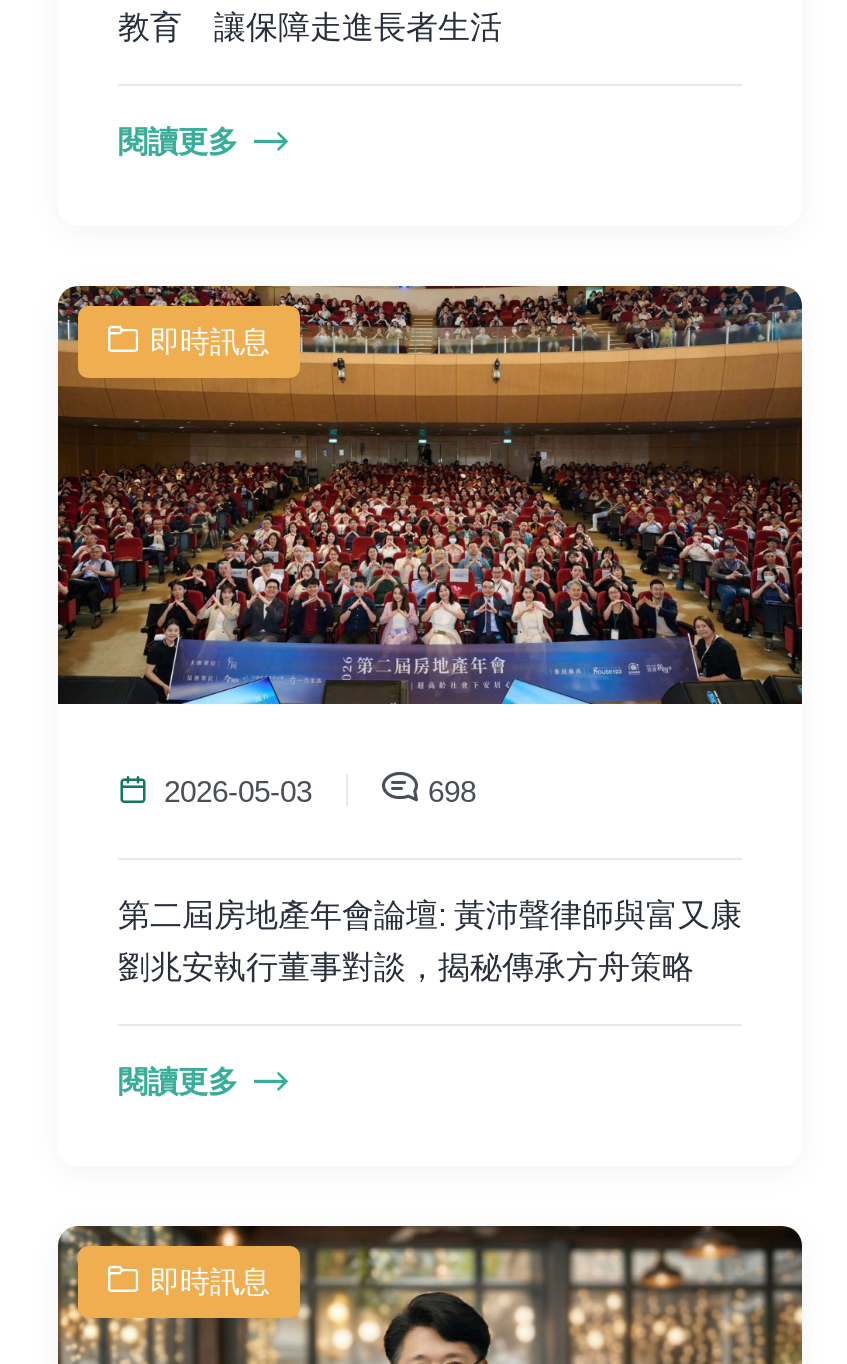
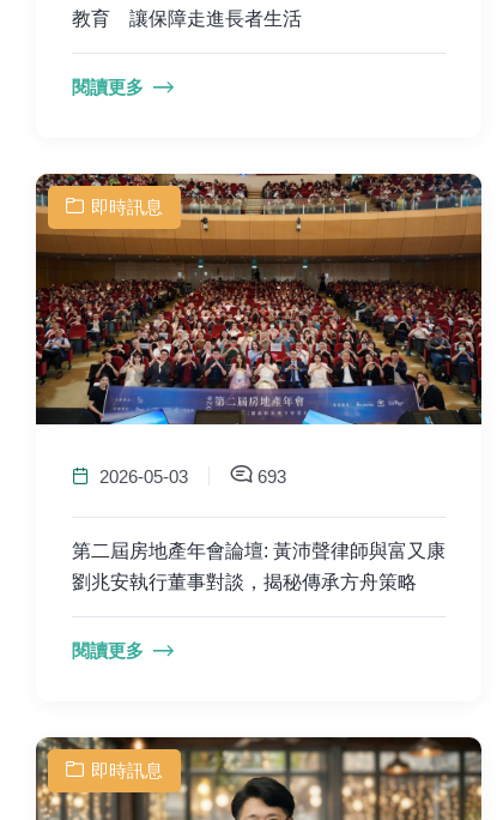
- 698
+ 693
